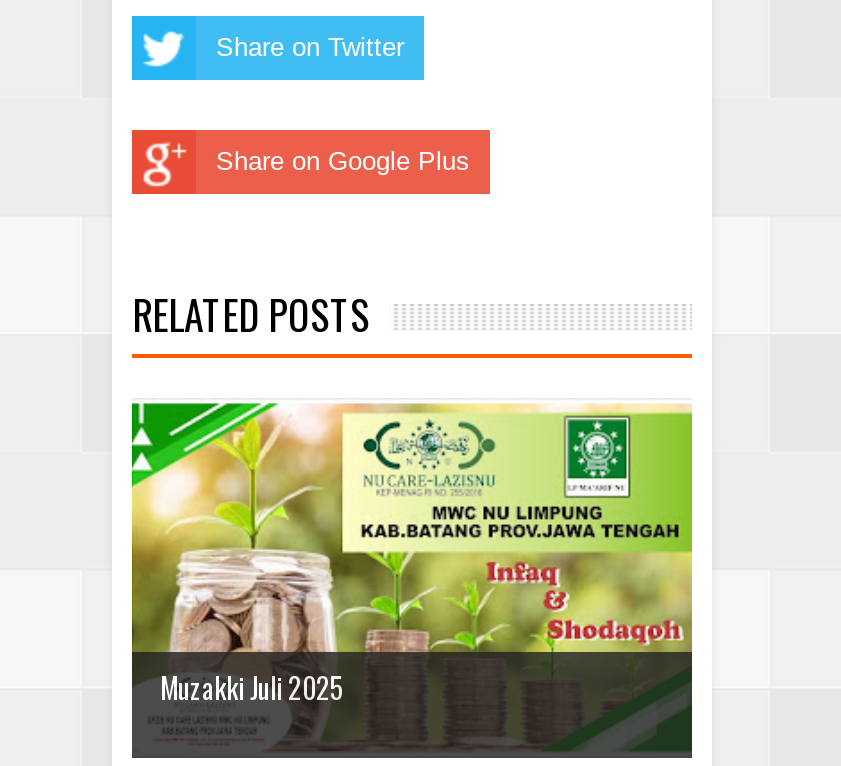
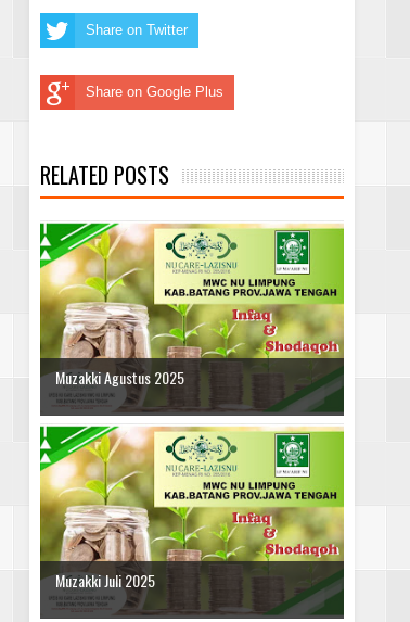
+ Muzakki Agustus 2025
